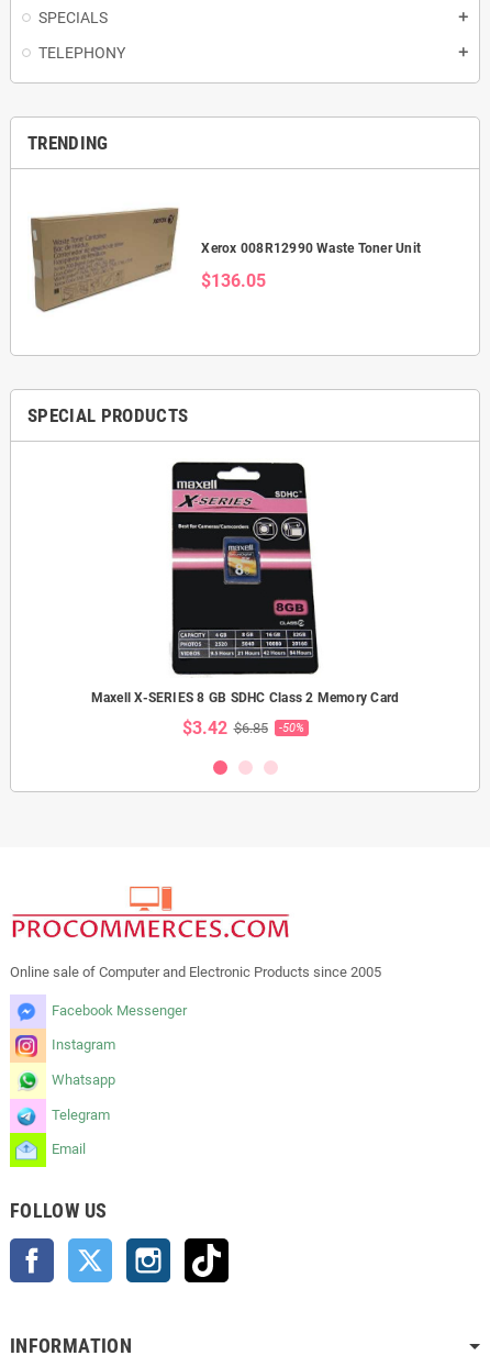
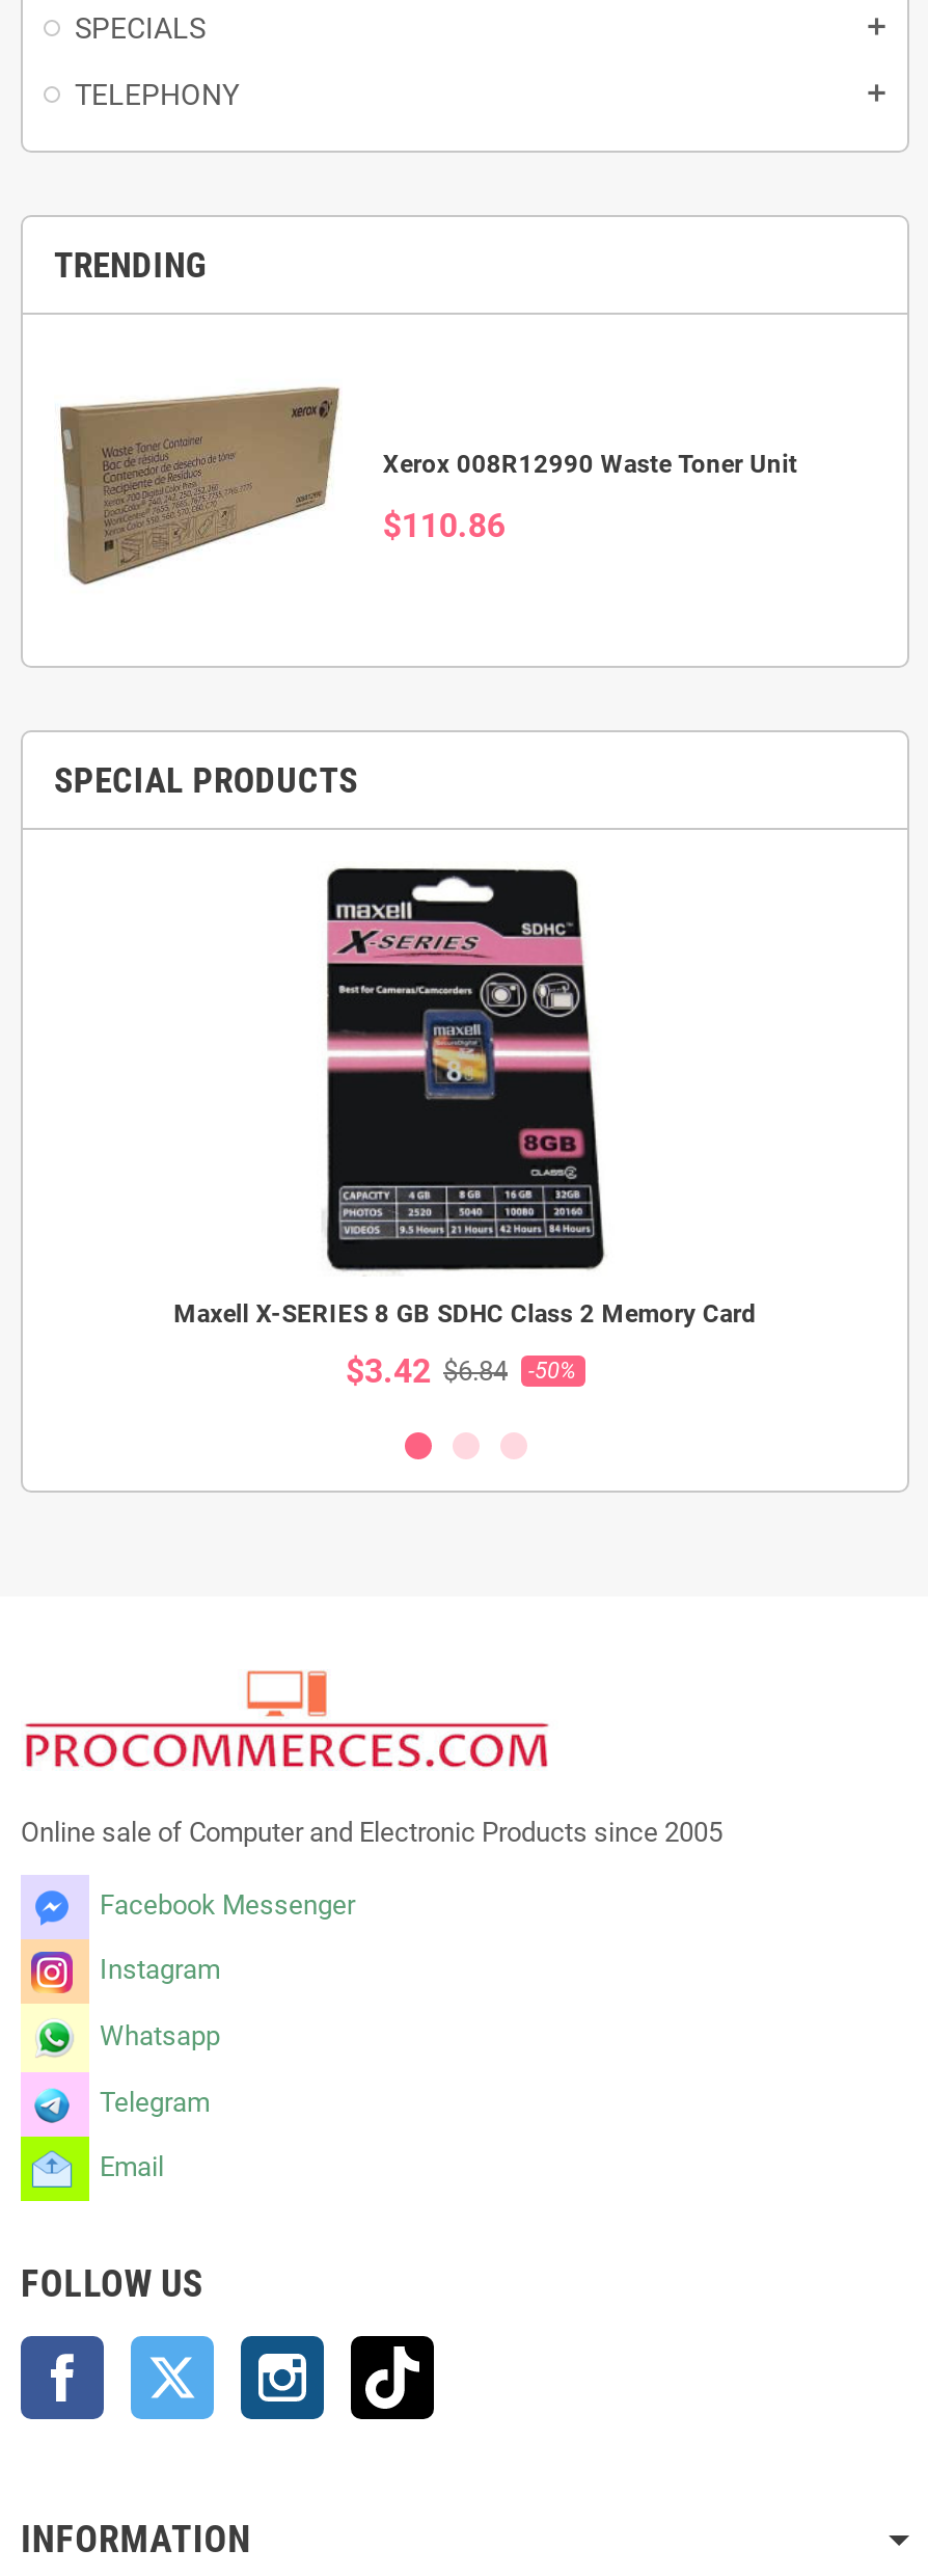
- $136.05
+ $110.86

- $3.42 $6.85 -50%
+ $3.42 $6.84 -50%
